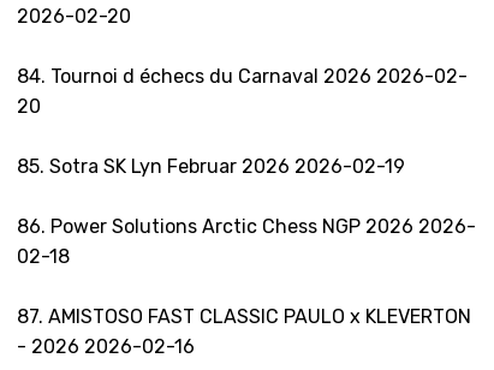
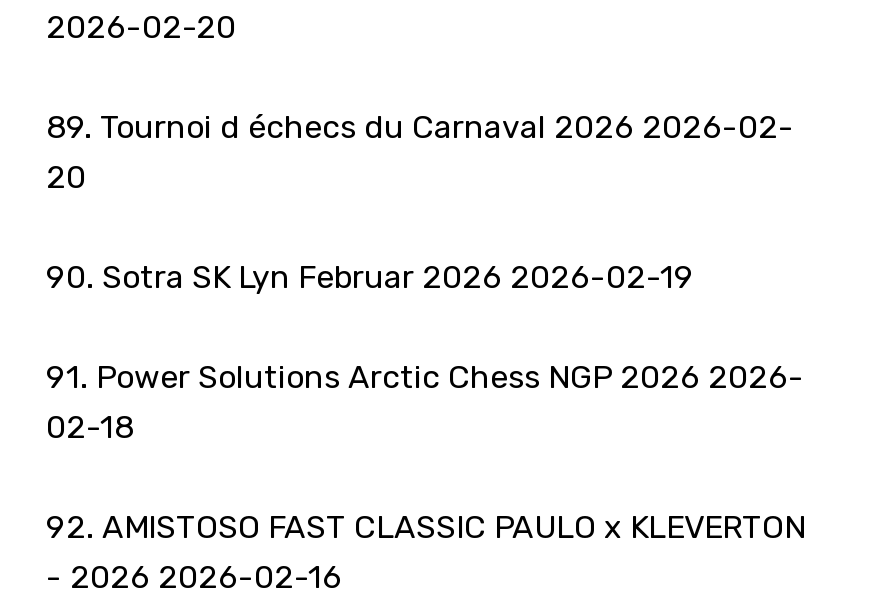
- 84. Tournoi d échecs du Carnaval 2026 2026-02-
+ 89. Tournoi d échecs du Carnaval 2026 2026-02-

- 85. Sotra SK Lyn Februar 2026 2026-02-19
+ 90. Sotra SK Lyn Februar 2026 2026-02-19

- 86. Power Solutions Arctic Chess NGP 2026 2026-
+ 91. Power Solutions Arctic Chess NGP 2026 2026-

- 87. AMISTOSO FAST CLASSIC PAULO x KLEVERTON
+ 92. AMISTOSO FAST CLASSIC PAULO x KLEVERTON
